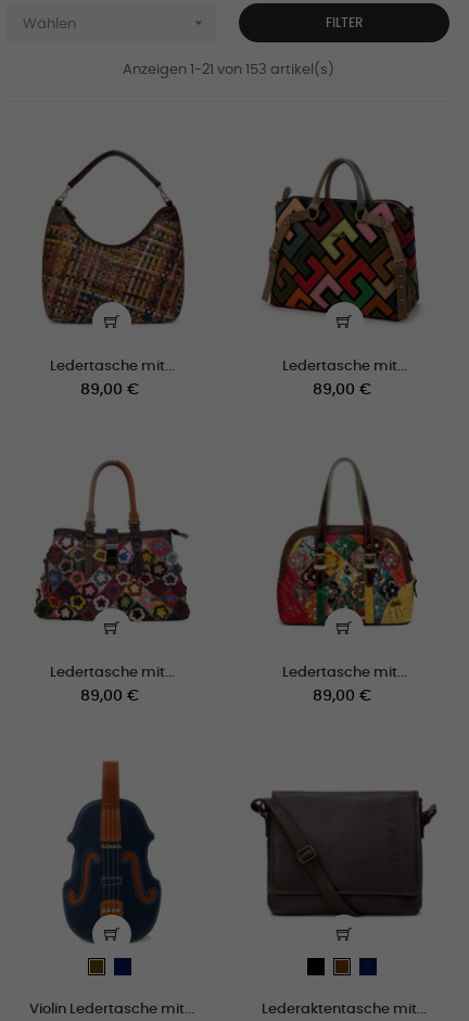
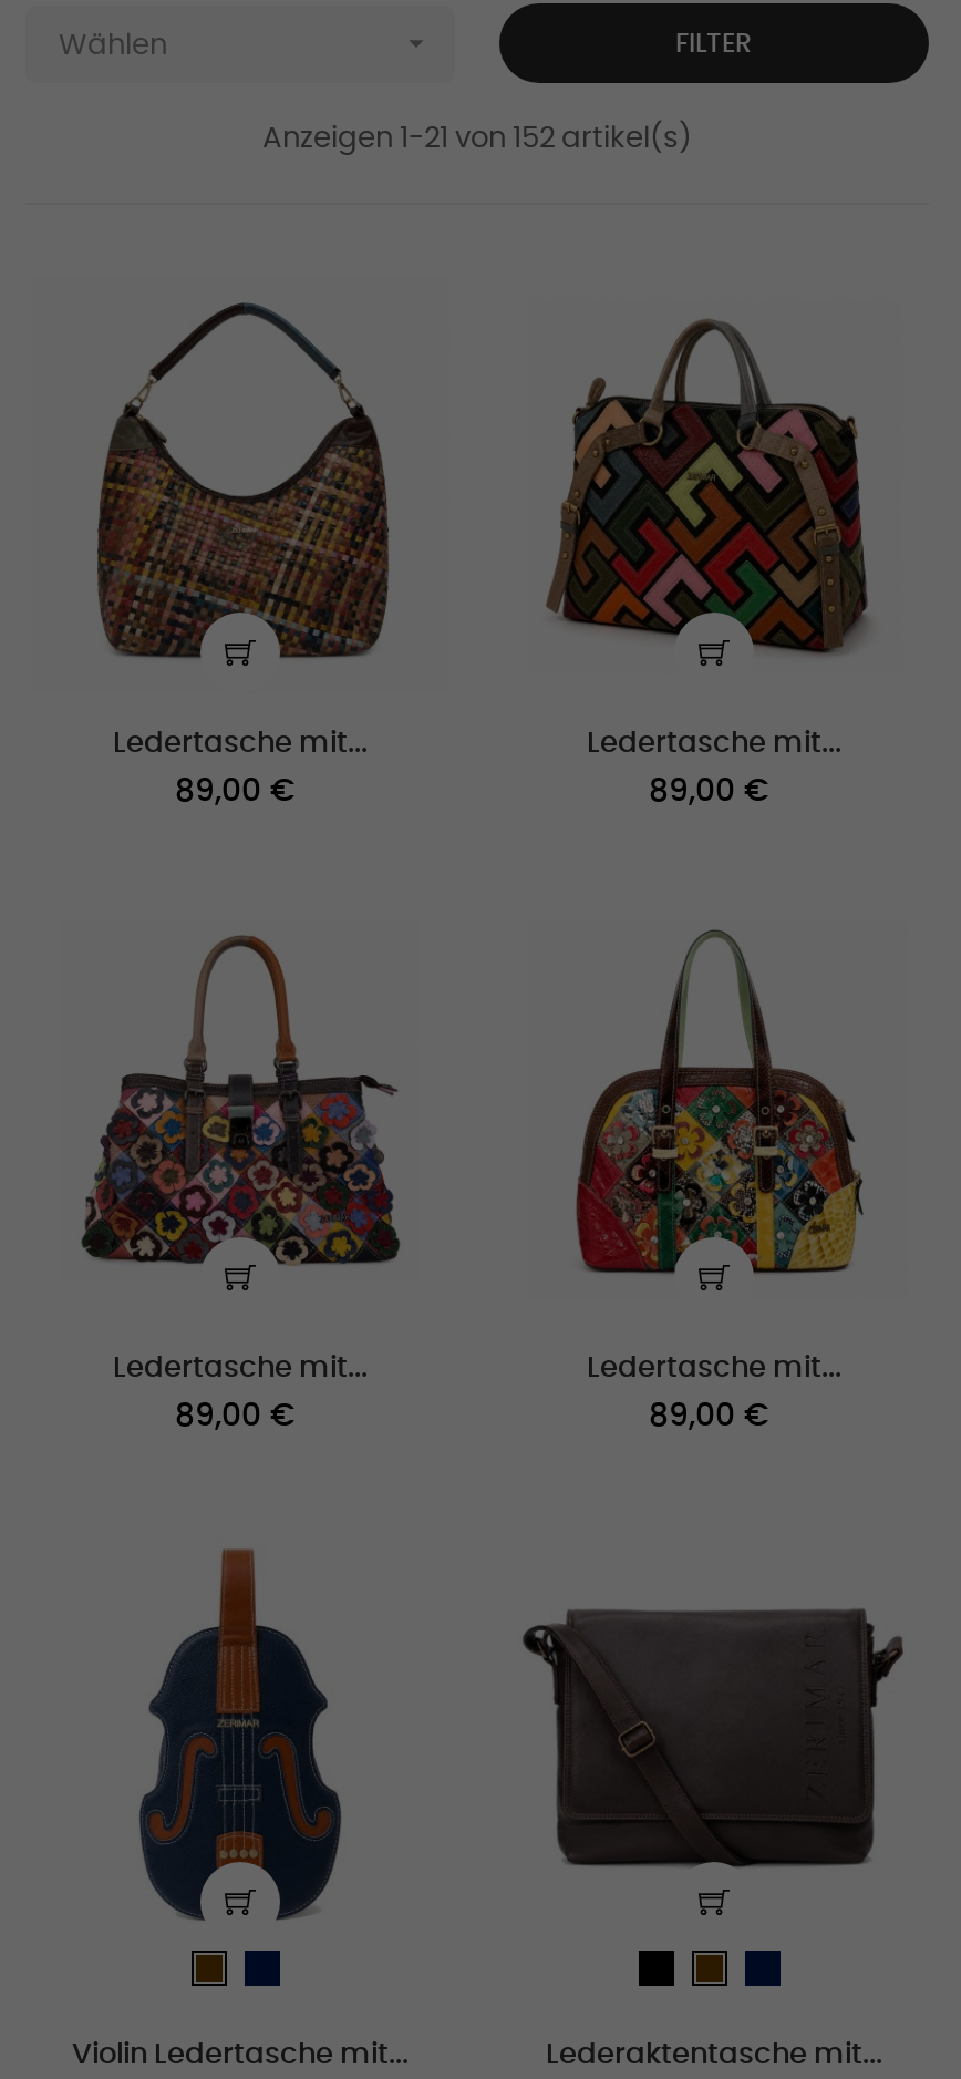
- Anzeigen 1-21 von 153 artikel(s)
+ Anzeigen 1-21 von 152 artikel(s)
